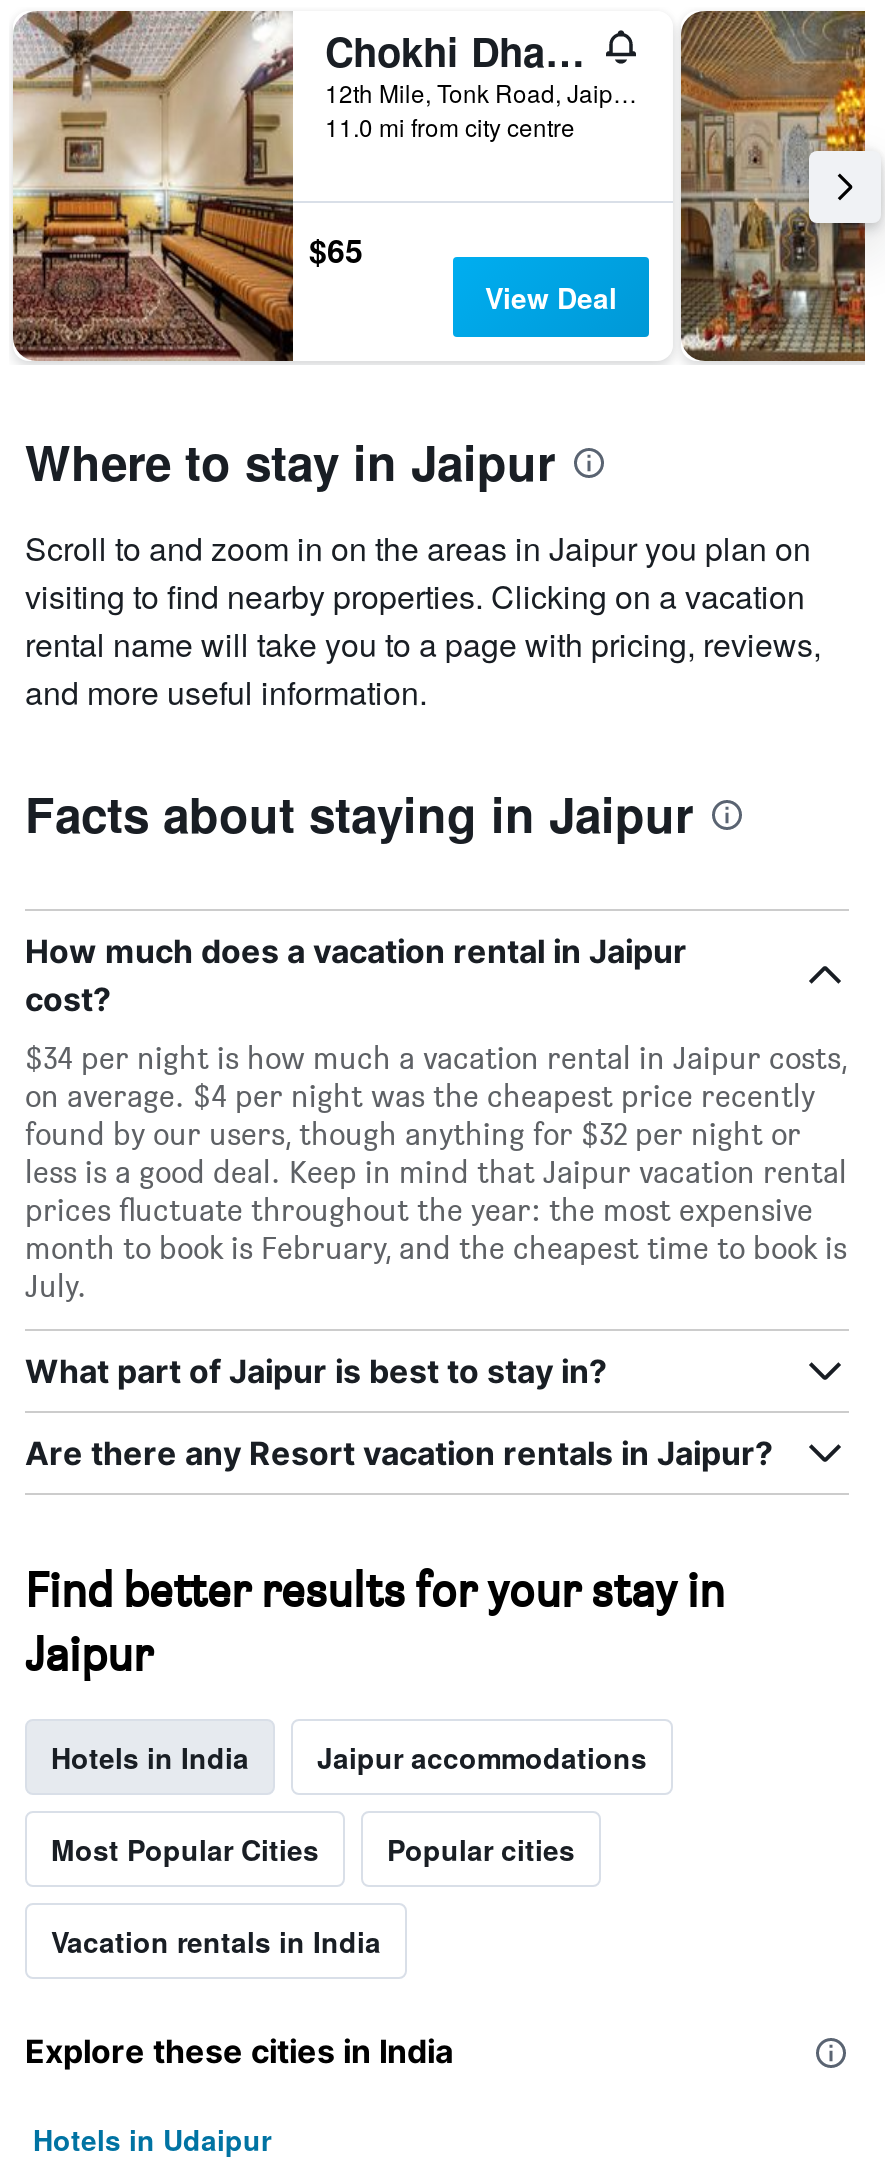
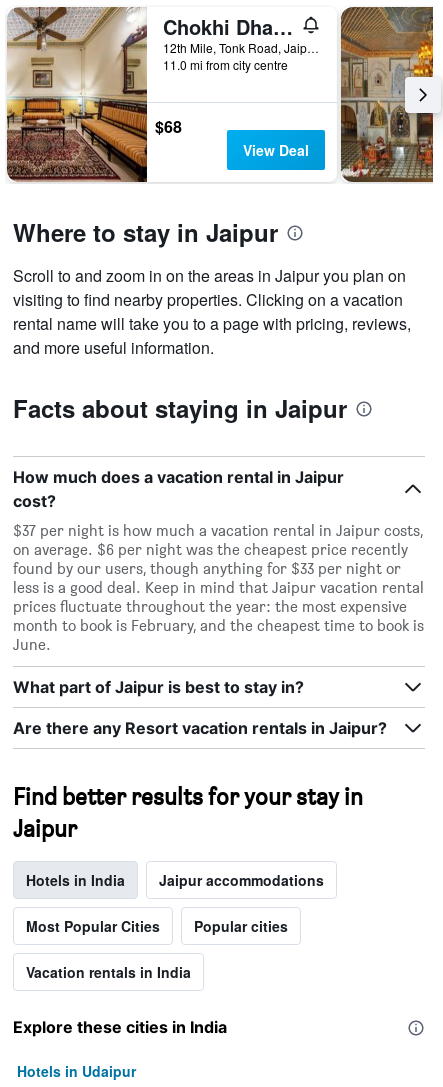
- $65
+ $68

- $34 per night is how much a vacation rental in Jaipur costs,
+ $37 per night is how much a vacation rental in Jaipur costs,

- on average. $4 per night was the cheapest price recently
+ on average. $6 per night was the cheapest price recently

- found by our users, though anything for $32 per night or
+ found by our users, though anything for $33 per night or

- July.
+ June.
